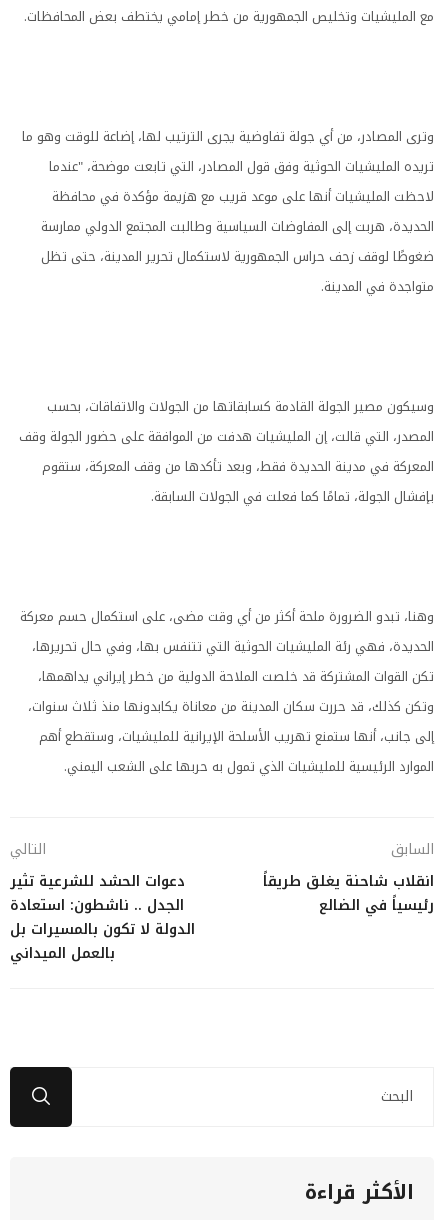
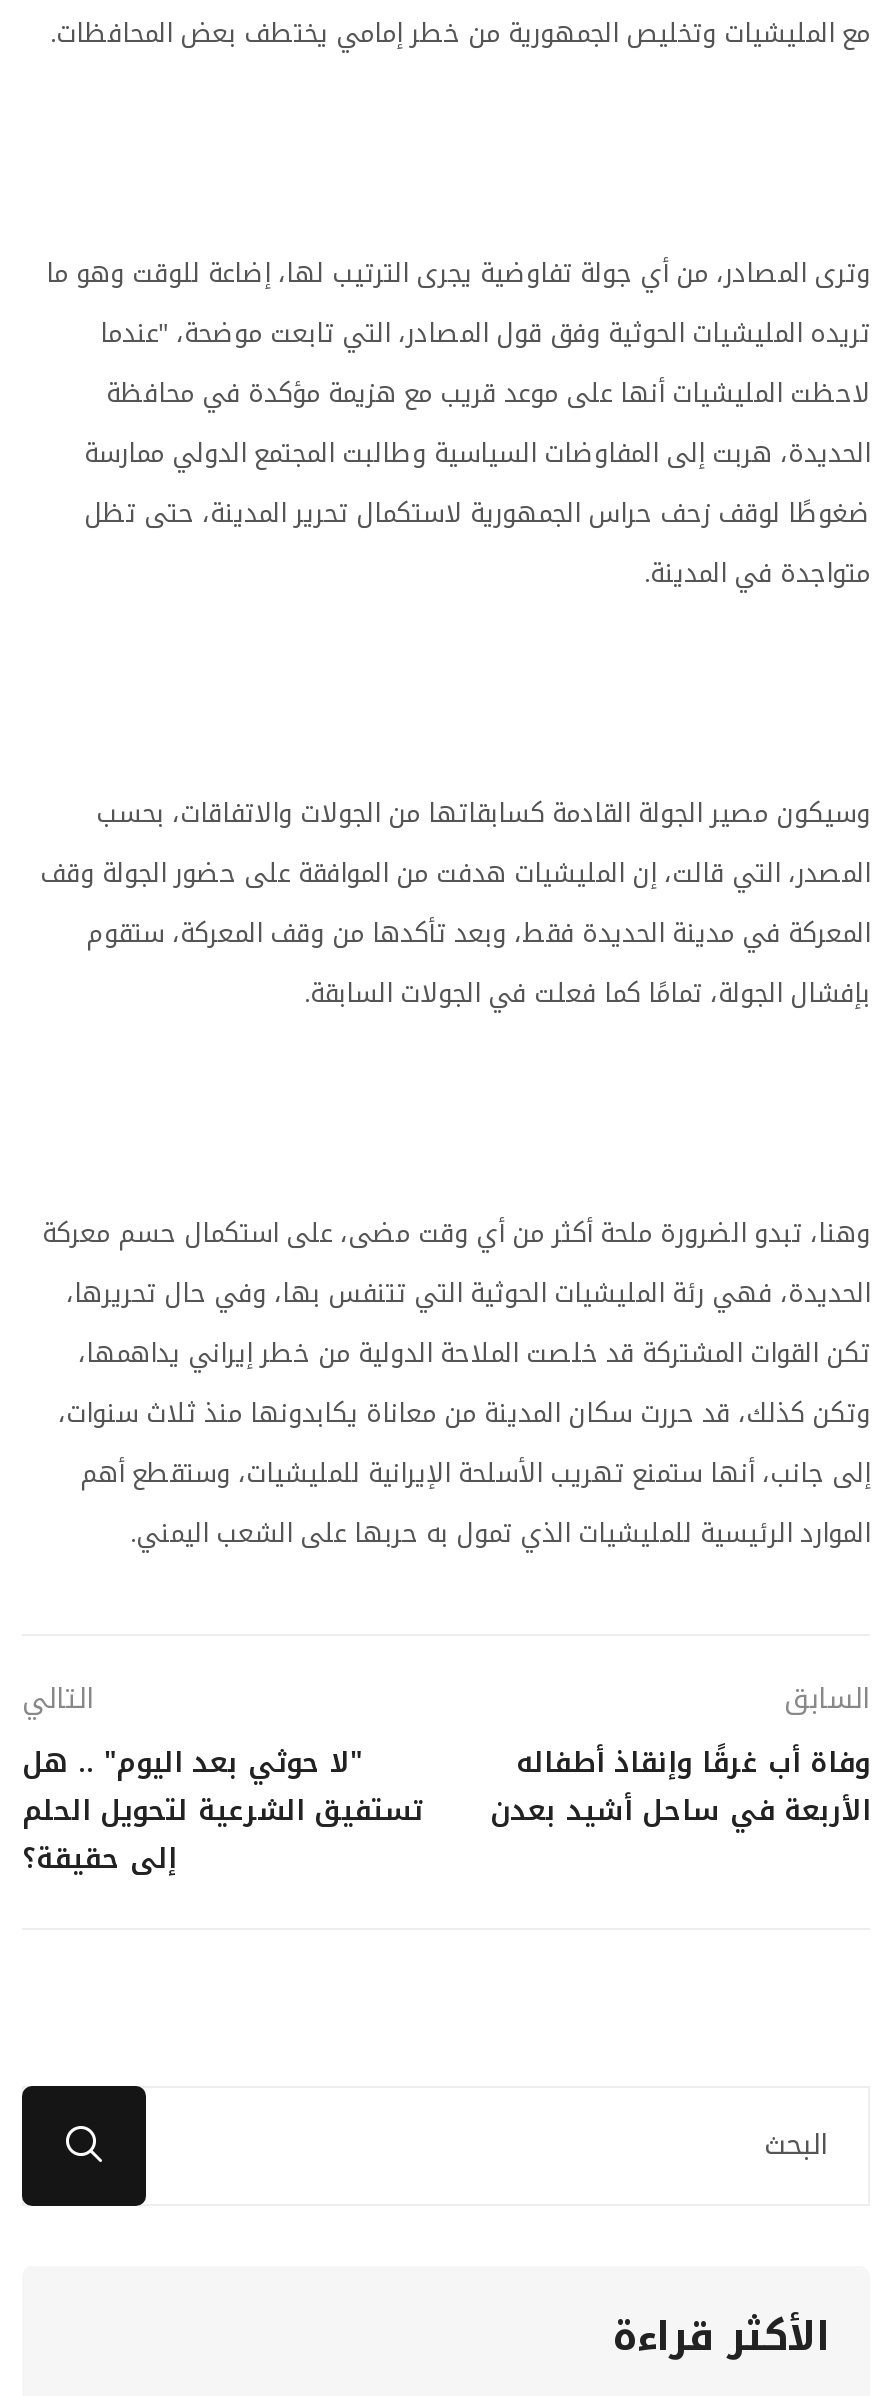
- دعوات الحشد للشرعية تثير
- الجدل .. ناشطون: استعادة
- الدولة لا تكون بالمسيرات بل
- بالعمل الميداني
+ "لا حوثي بعد اليوم" .. هل
+ تستفيق الشرعية لتحويل الحلم
+ إلى حقيقة؟

- انقلاب شاحنة يغلق طريقاً
- رئيسياً في الضالع
+ وفاة أب غرقًا وإنقاذ أطفاله
+ الأربعة في ساحل أشيد بعدن
